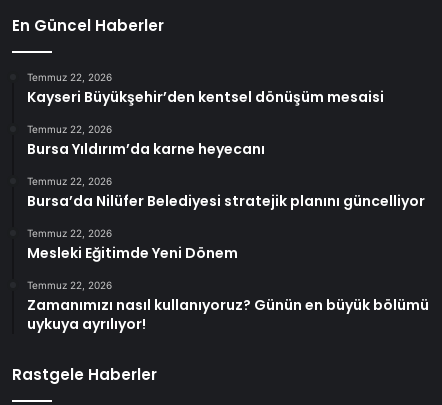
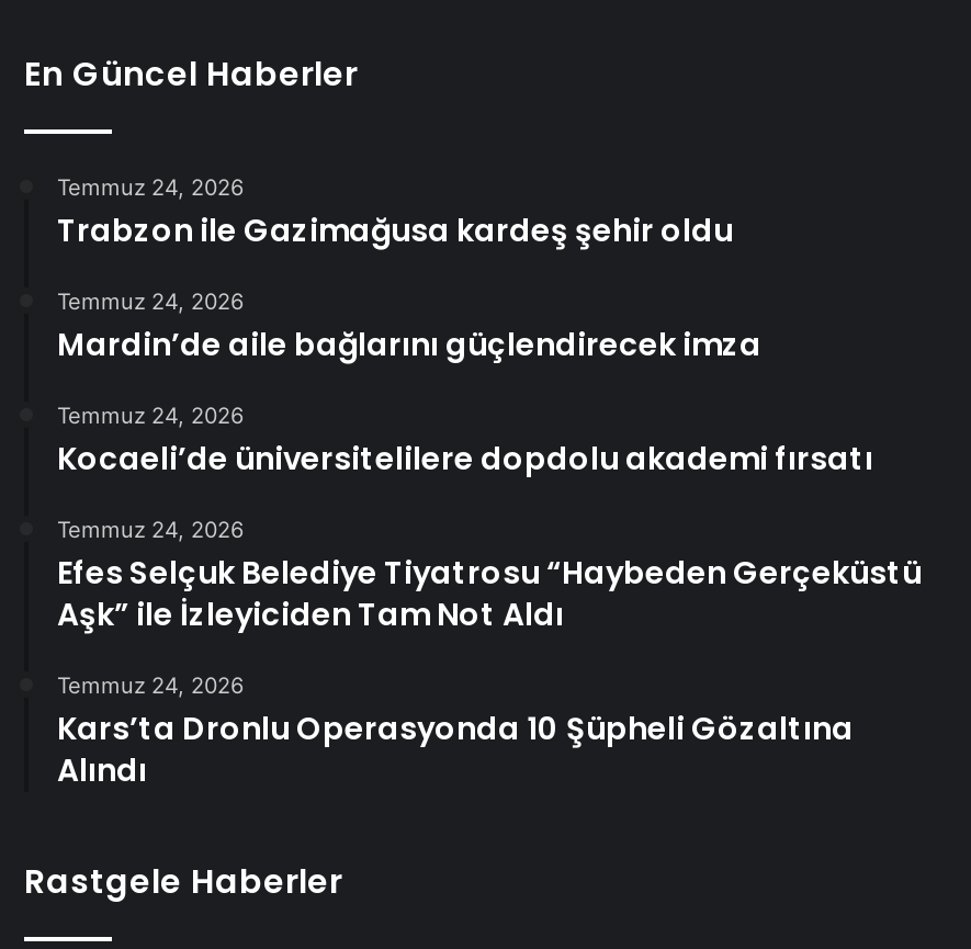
- Temmuz 22, 2026
- Kayseri Büyükşehir’den kentsel dönüşüm mesaisi
+ Temmuz 24, 2026
+ Trabzon ile Gazimağusa kardeş şehir oldu

- Temmuz 22, 2026
- Bursa Yıldırım’da karne heyecanı
+ Temmuz 24, 2026
+ Mardin’de aile bağlarını güçlendirecek imza

- Temmuz 22, 2026
- Bursa’da Nilüfer Belediyesi stratejik planını güncelliyor
+ Temmuz 24, 2026
+ Kocaeli’de üniversitelilere dopdolu akademi fırsatı

- Temmuz 22, 2026
- Mesleki Eğitimde Yeni Dönem
+ Temmuz 24, 2026
+ Efes Selçuk Belediye Tiyatrosu “Haybeden Gerçeküstü
+ Aşk” ile İzleyiciden Tam Not Aldı

- Temmuz 22, 2026
- Zamanımızı nasıl kullanıyoruz? Günün en büyük bölümü
- uykuya ayrılıyor!
+ Temmuz 24, 2026
+ Kars’ta Dronlu Operasyonda 10 Şüpheli Gözaltına
+ Alındı
